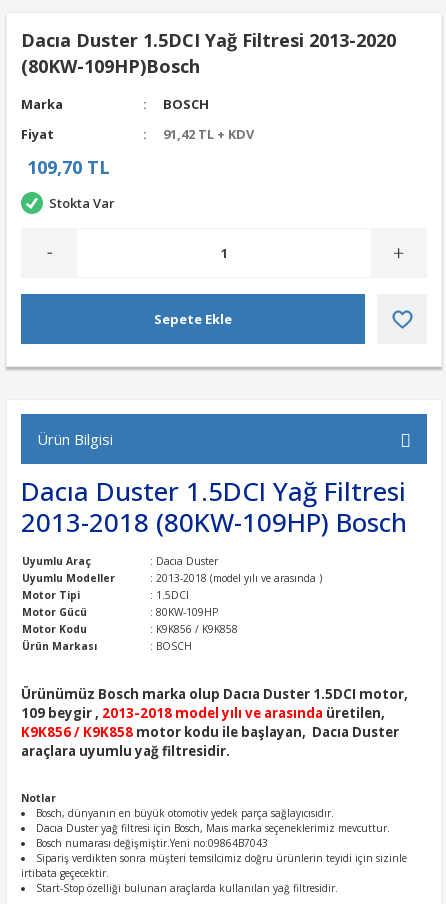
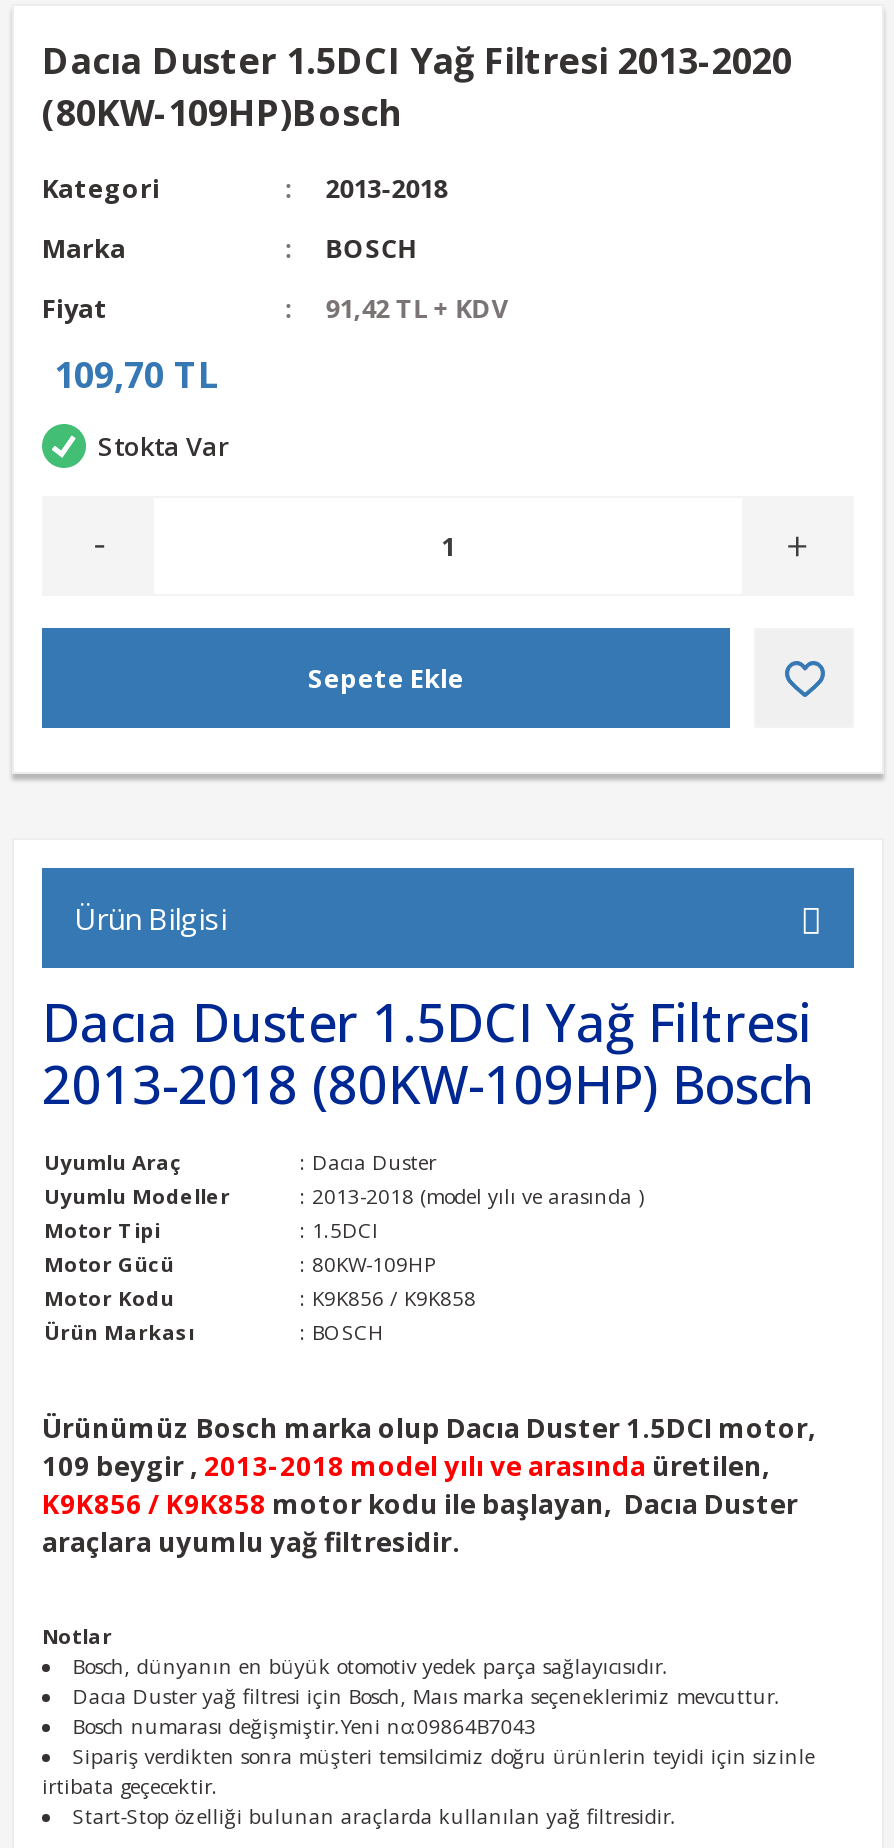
+ Kategori
+ 2013-2018
